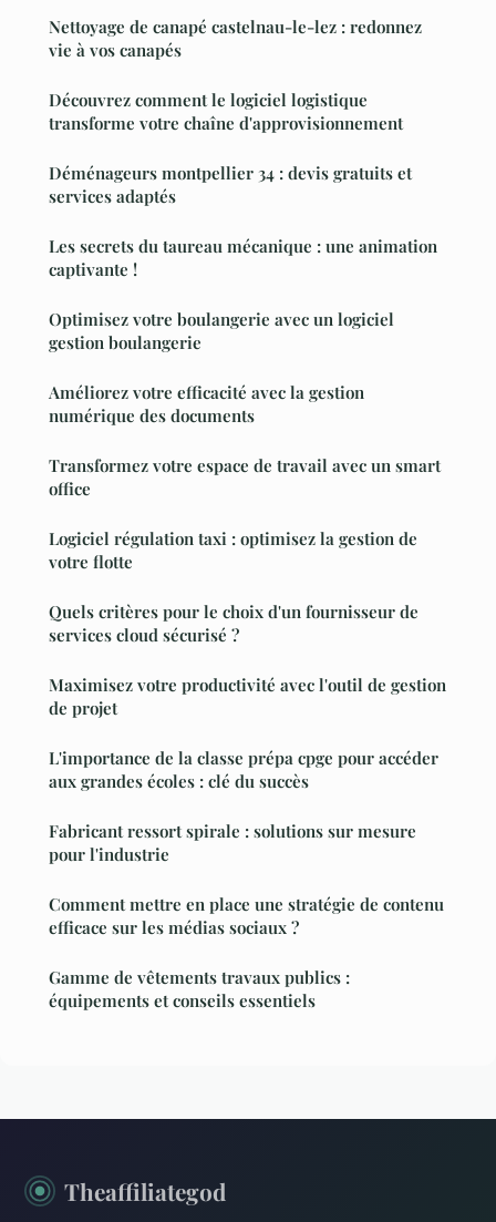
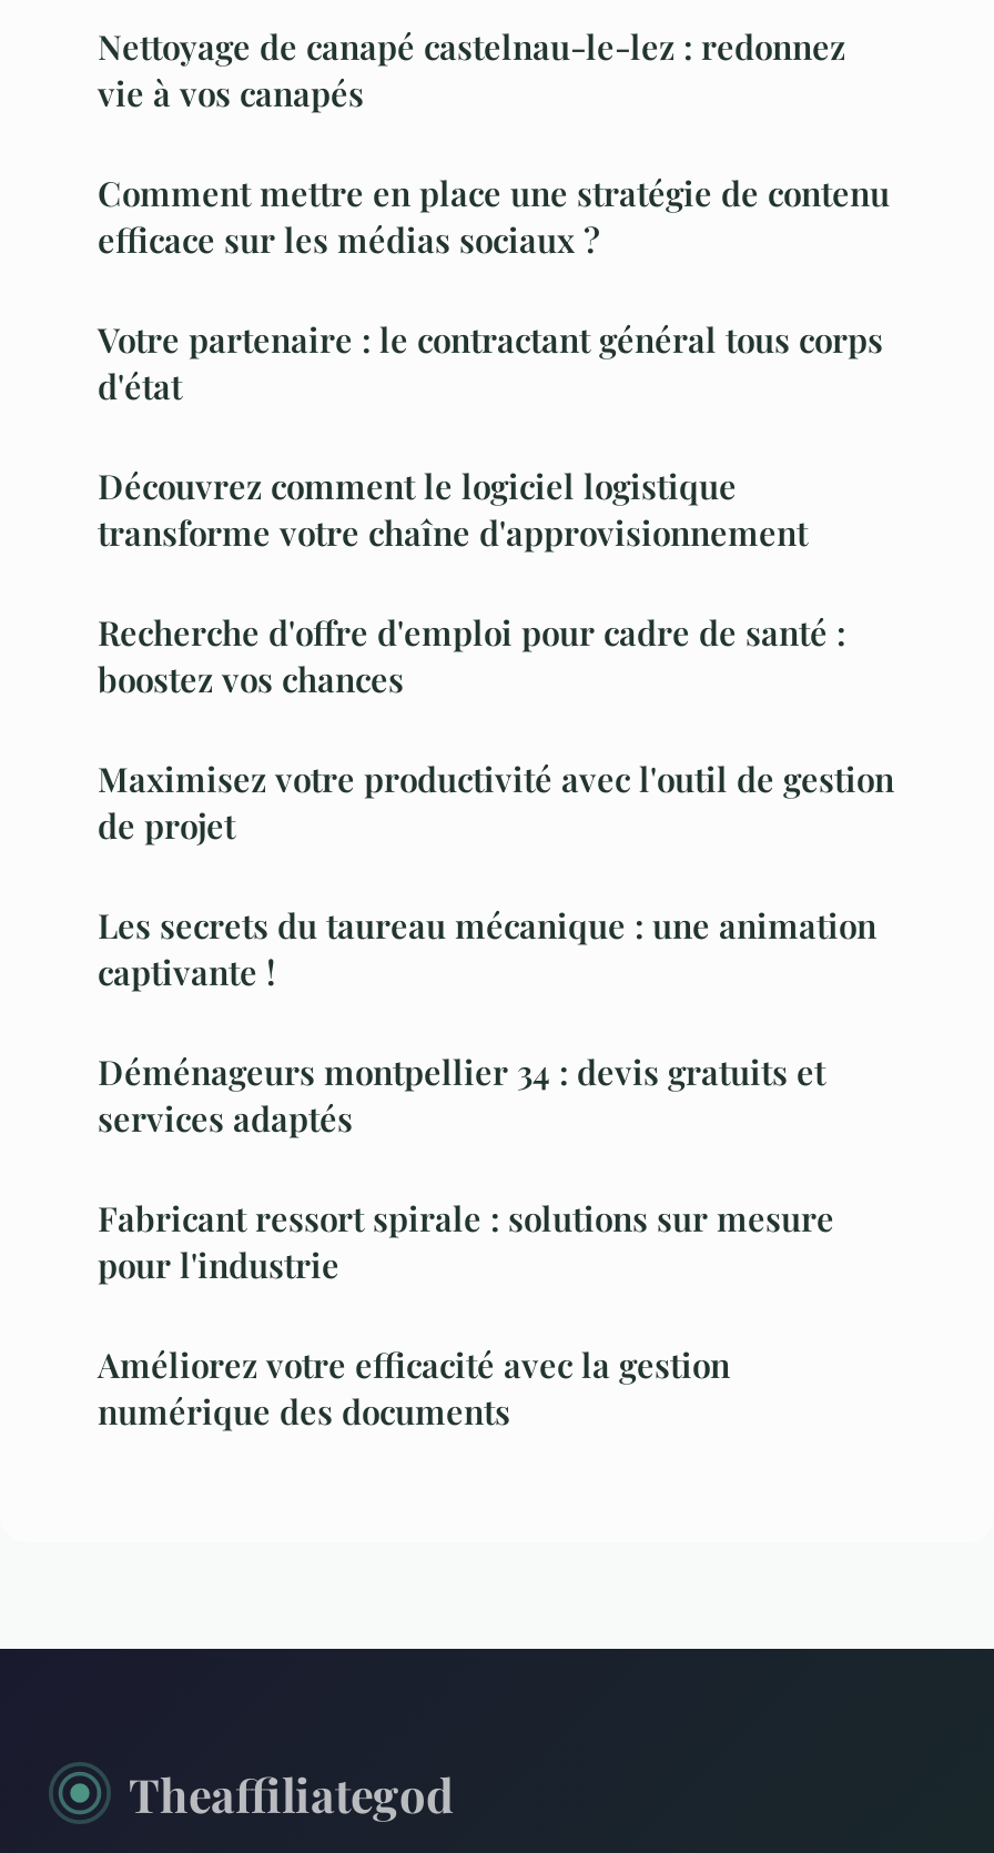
+ Votre partenaire : le contractant général tous corps
+ d'état

moved down: Découvrez comment le logiciel logistique | transforme votre chaîne d'approvisionnement

+ Recherche d'offre d'emploi pour cadre de santé :
+ boostez vos chances

moved down: Déménageurs montpellier 34 : devis gratuits et | services adaptés

moved up: Les secrets du taureau mécanique : une animation | captivante !

- Optimisez votre boulangerie avec un logiciel
- gestion boulangerie

moved down: Améliorez votre efficacité avec la gestion | numérique des documents

- Transformez votre espace de travail avec un smart
- office
- Logiciel régulation taxi : optimisez la gestion de
- votre flotte
- Quels critères pour le choix d'un fournisseur de
- services cloud sécurisé ?
- L'importance de la classe prépa cpge pour accéder
- aux grandes écoles : clé du succès
- Gamme de vêtements travaux publics :
- équipements et conseils essentiels

moved up: Maximisez votre productivité avec l'outil de gestion | de projet

moved up: Fabricant ressort spirale : solutions sur mesure | pour l'industrie

moved up: Comment mettre en place une stratégie de contenu | efficace sur les médias sociaux ?
